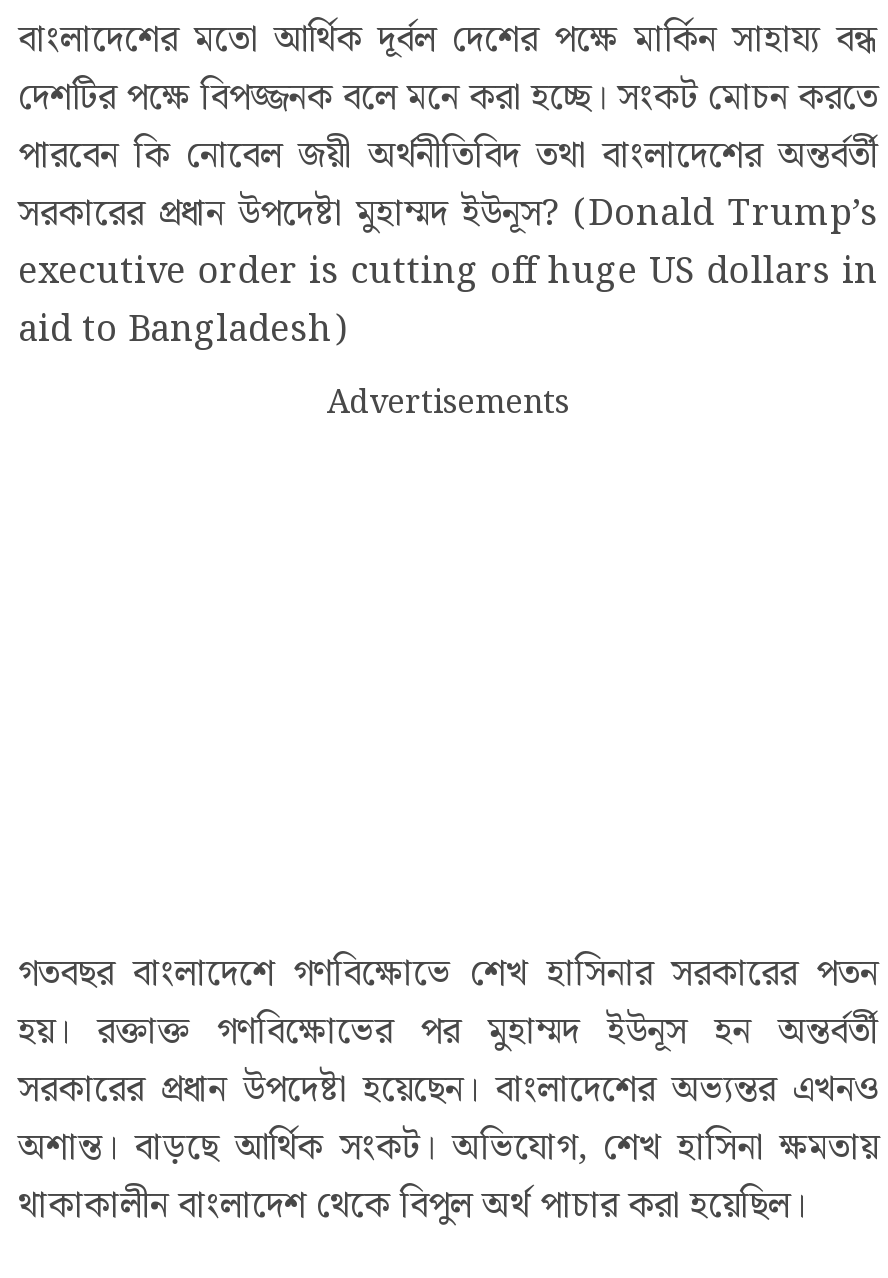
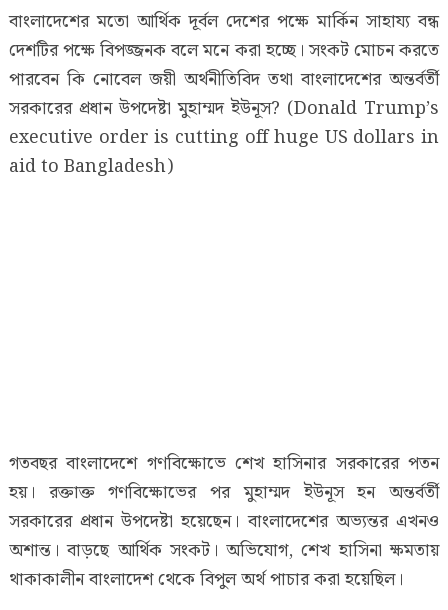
- Advertisements
